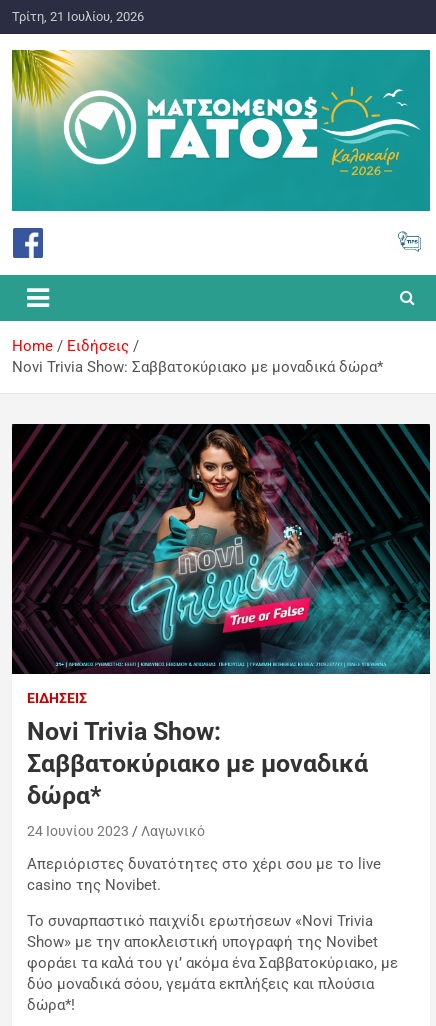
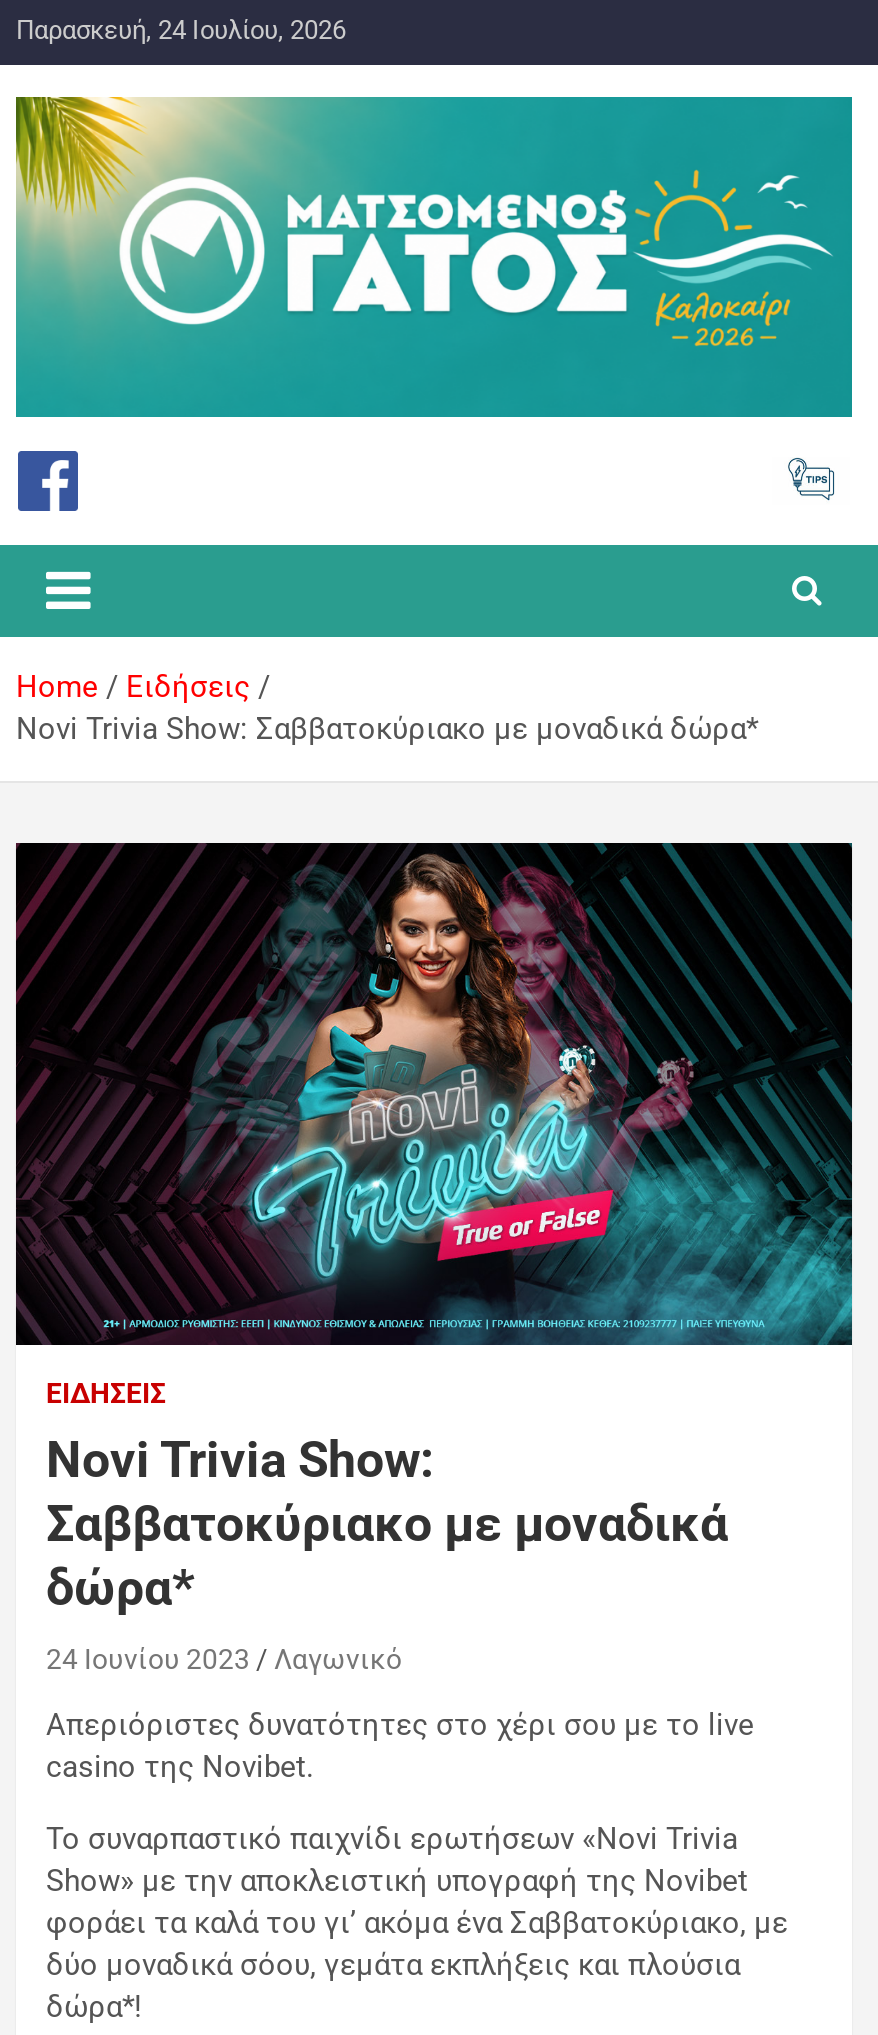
- Τρίτη, 21 Ιουλίου, 2026
+ Παρασκευή, 24 Ιουλίου, 2026
